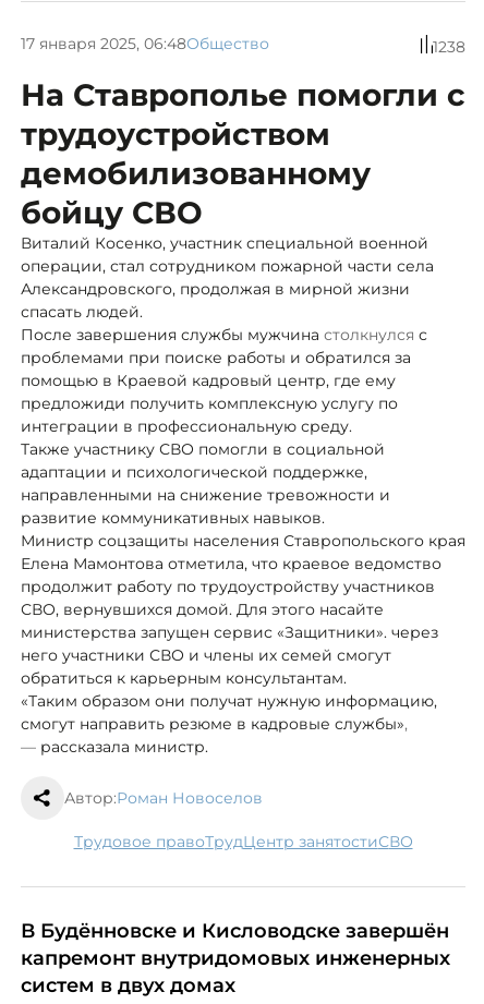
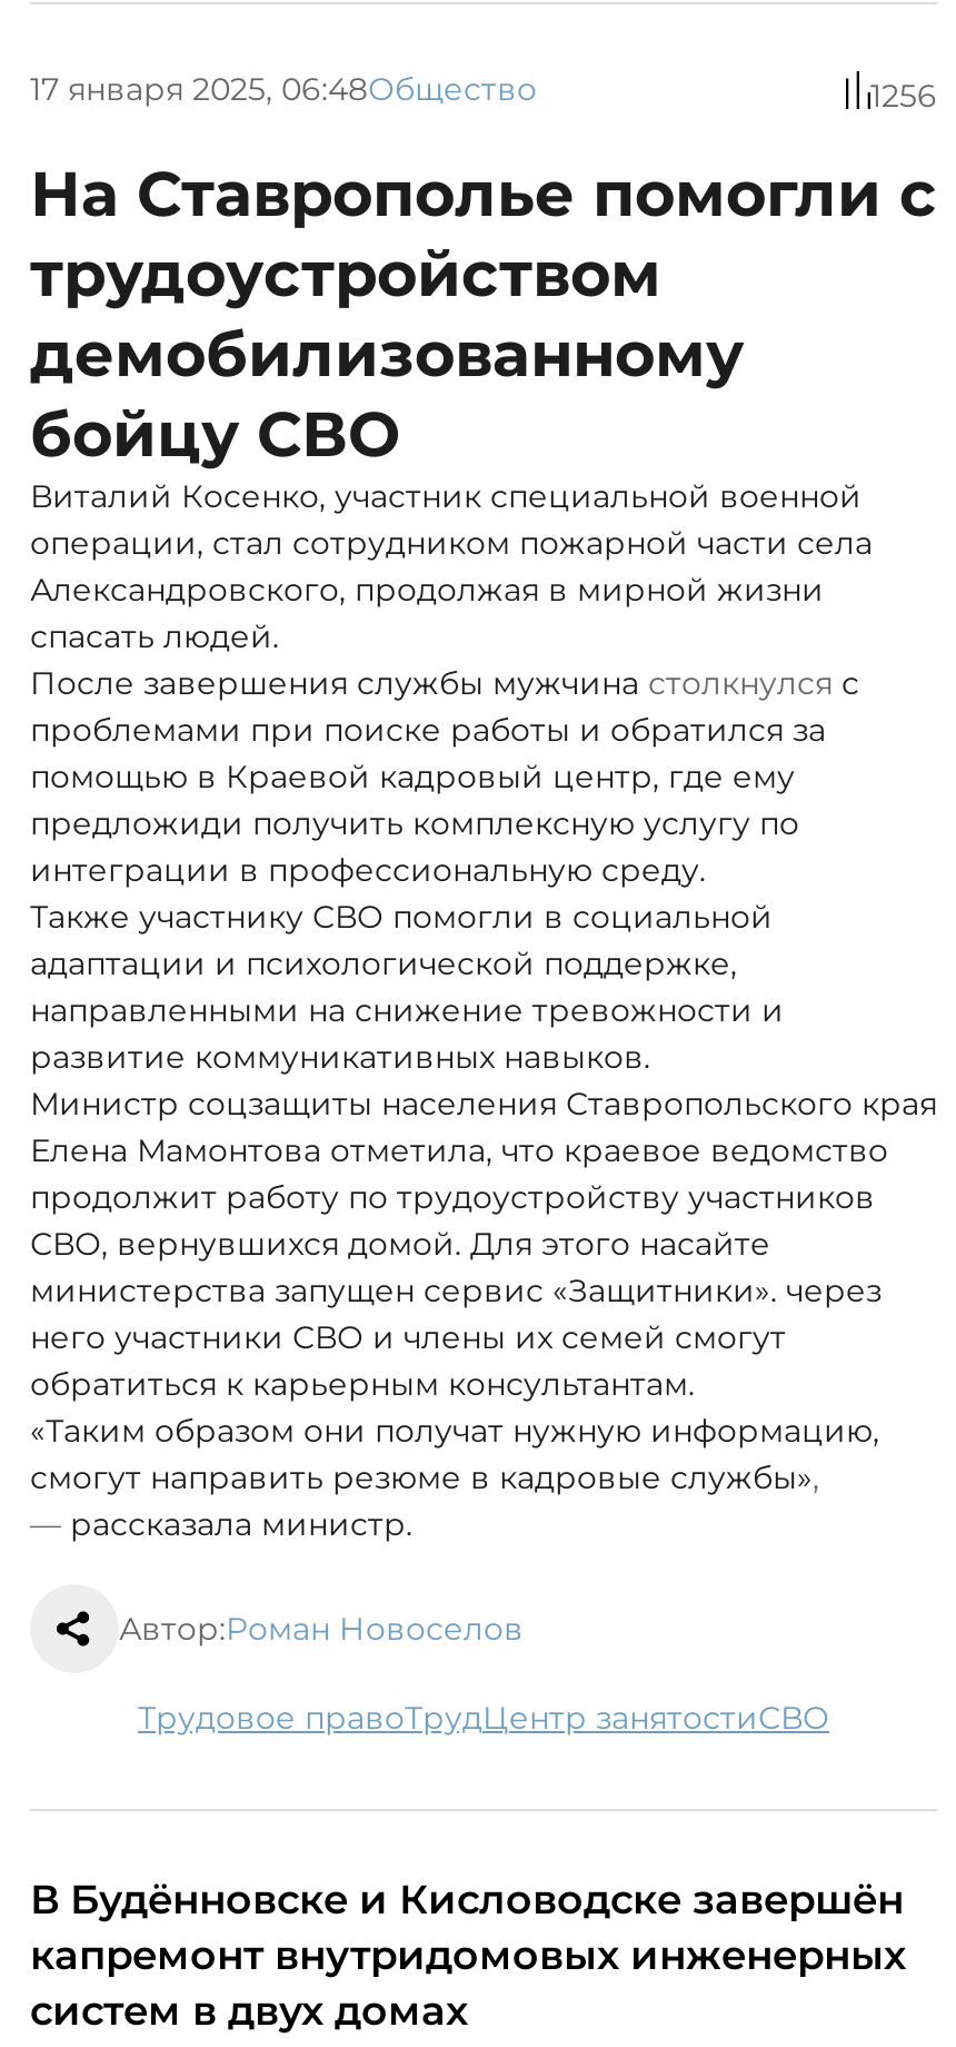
- 1238
+ 1256
